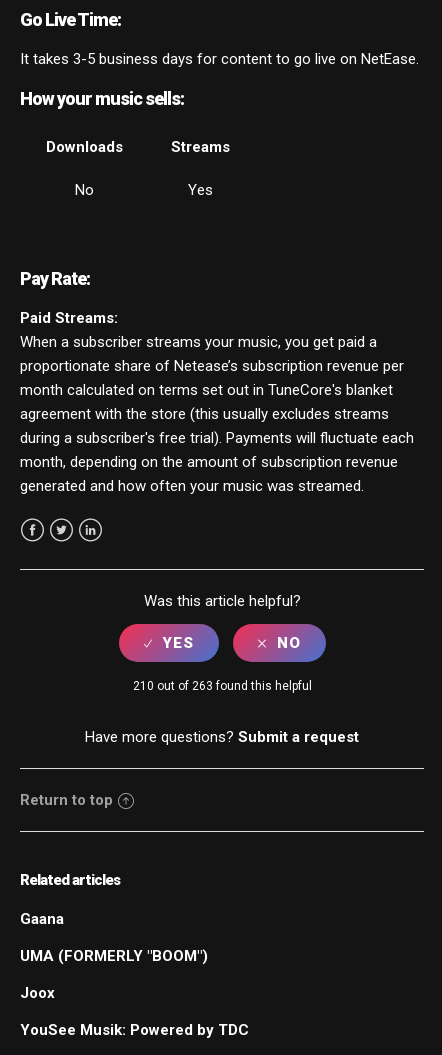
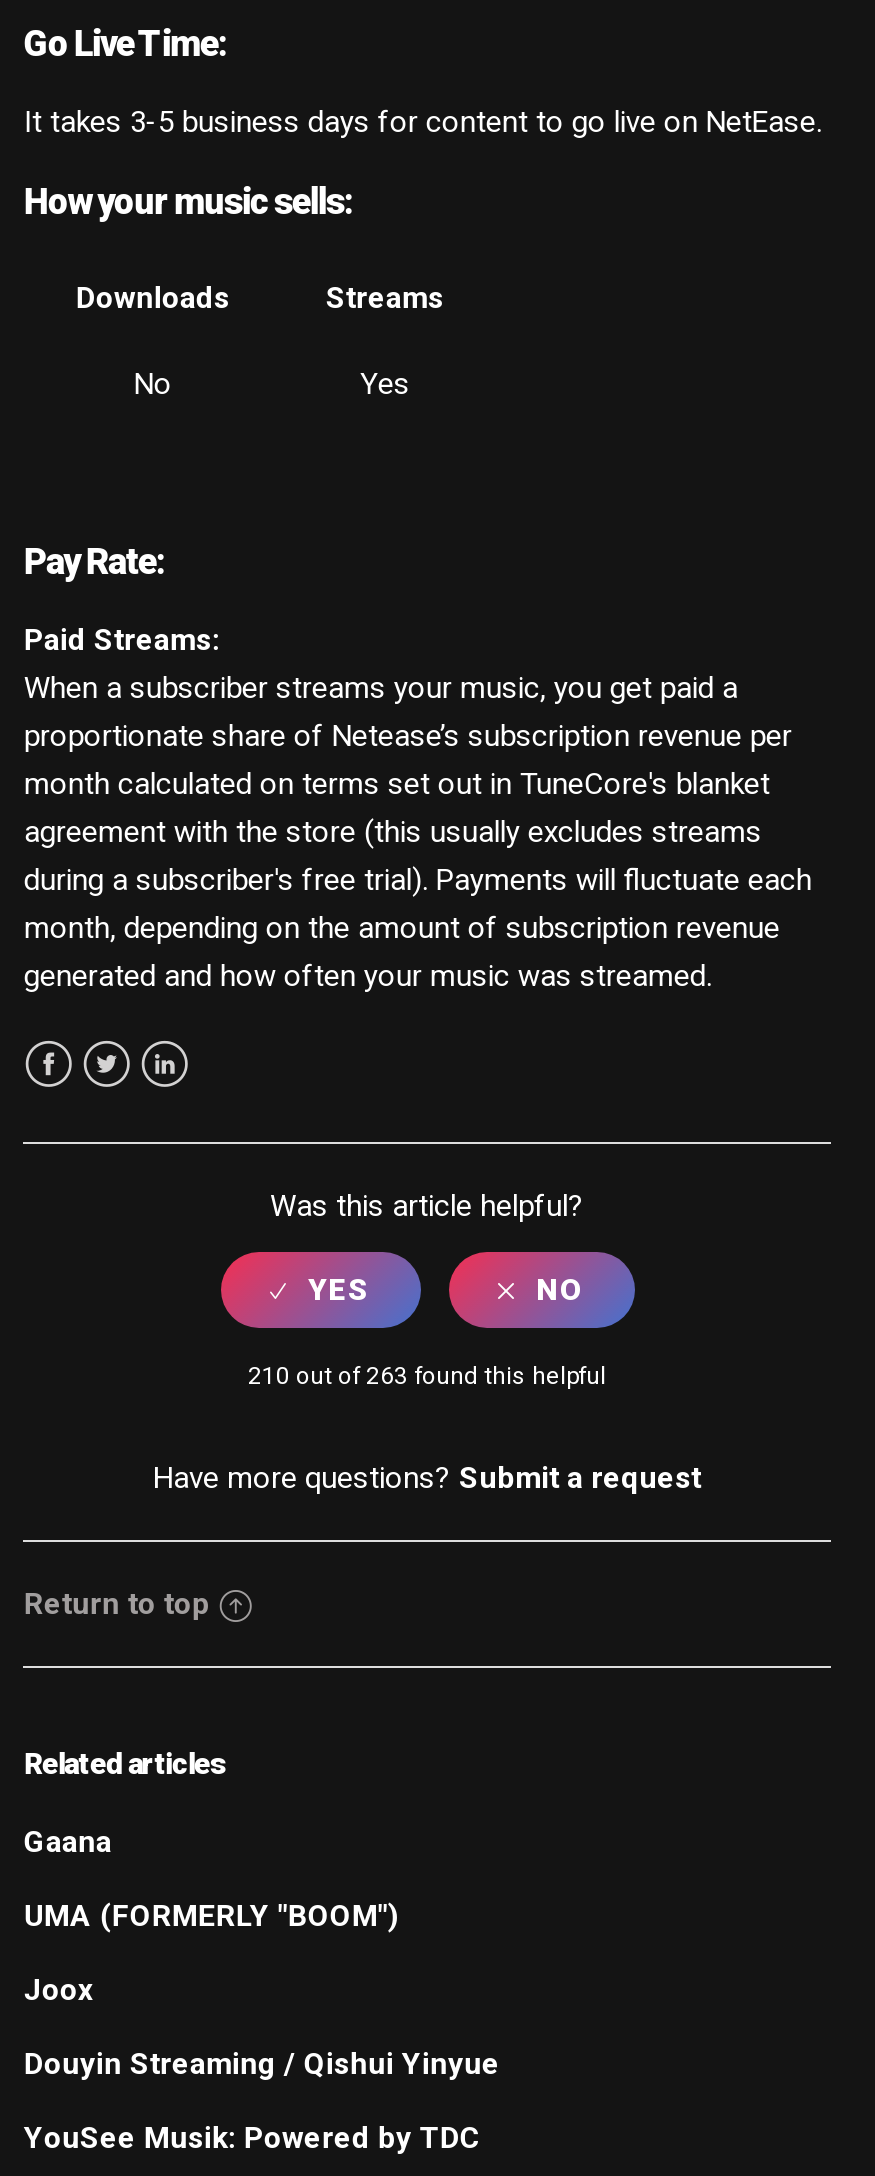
+ Douyin Streaming / Qishui Yinyue
